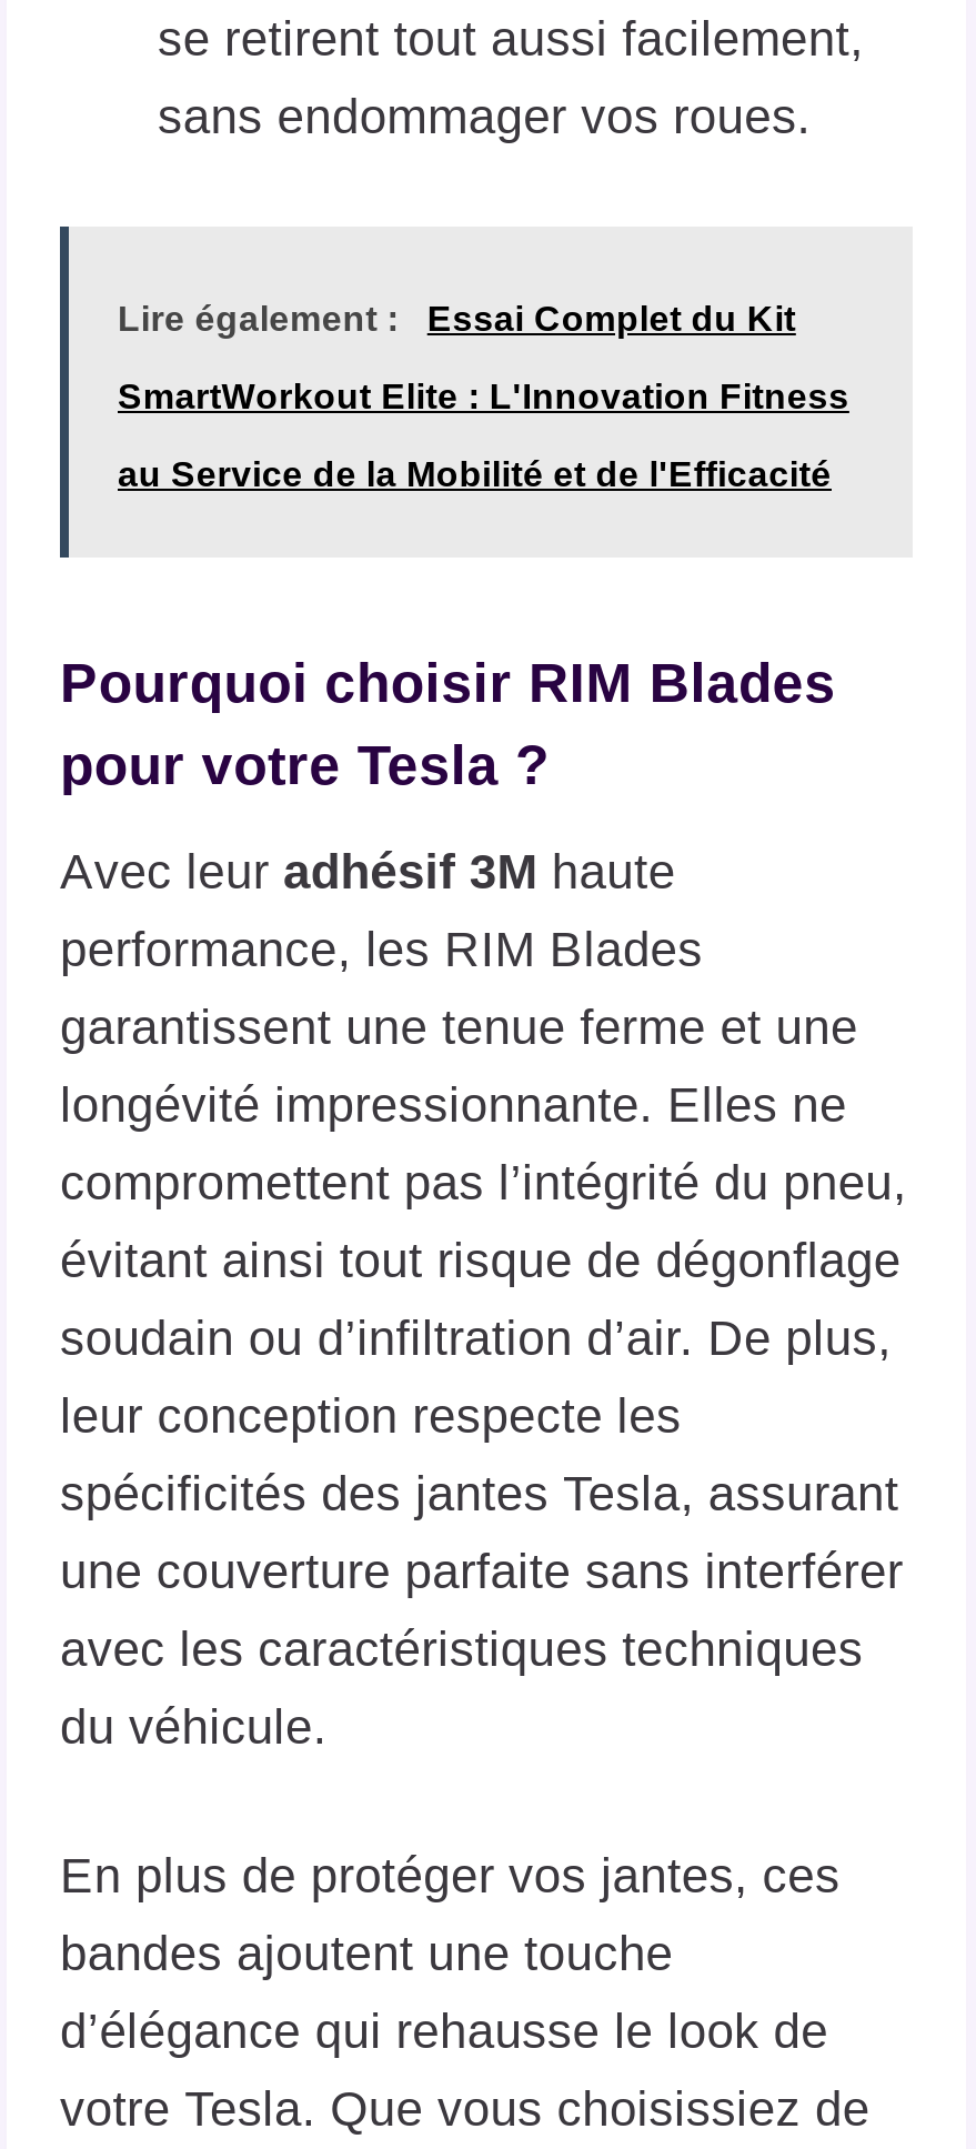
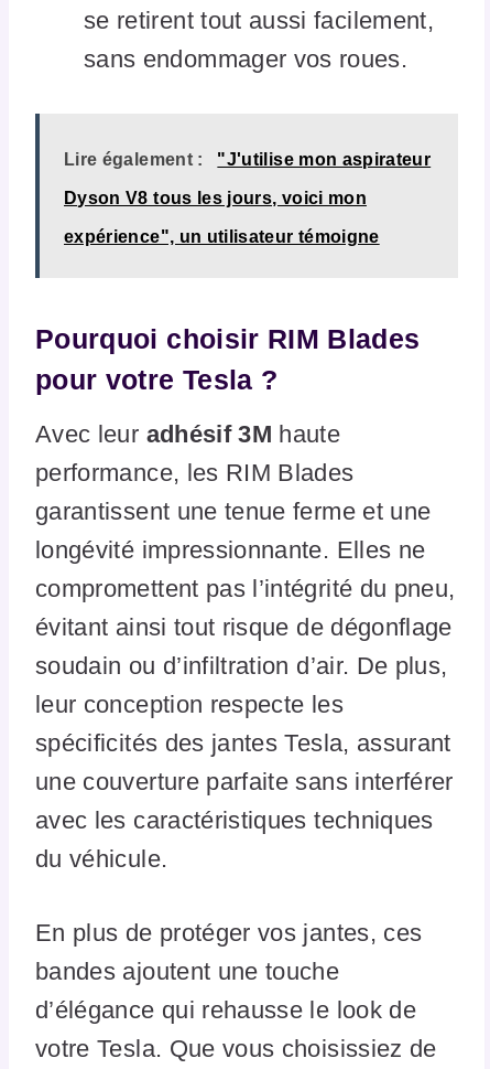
- Essai Complet du Kit
+ "J'utilise mon aspirateur

- SmartWorkout Elite : L'Innovation Fitness
+ Dyson V8 tous les jours, voici mon

- au Service de la Mobilité et de l'Efficacité
+ expérience", un utilisateur témoigne
